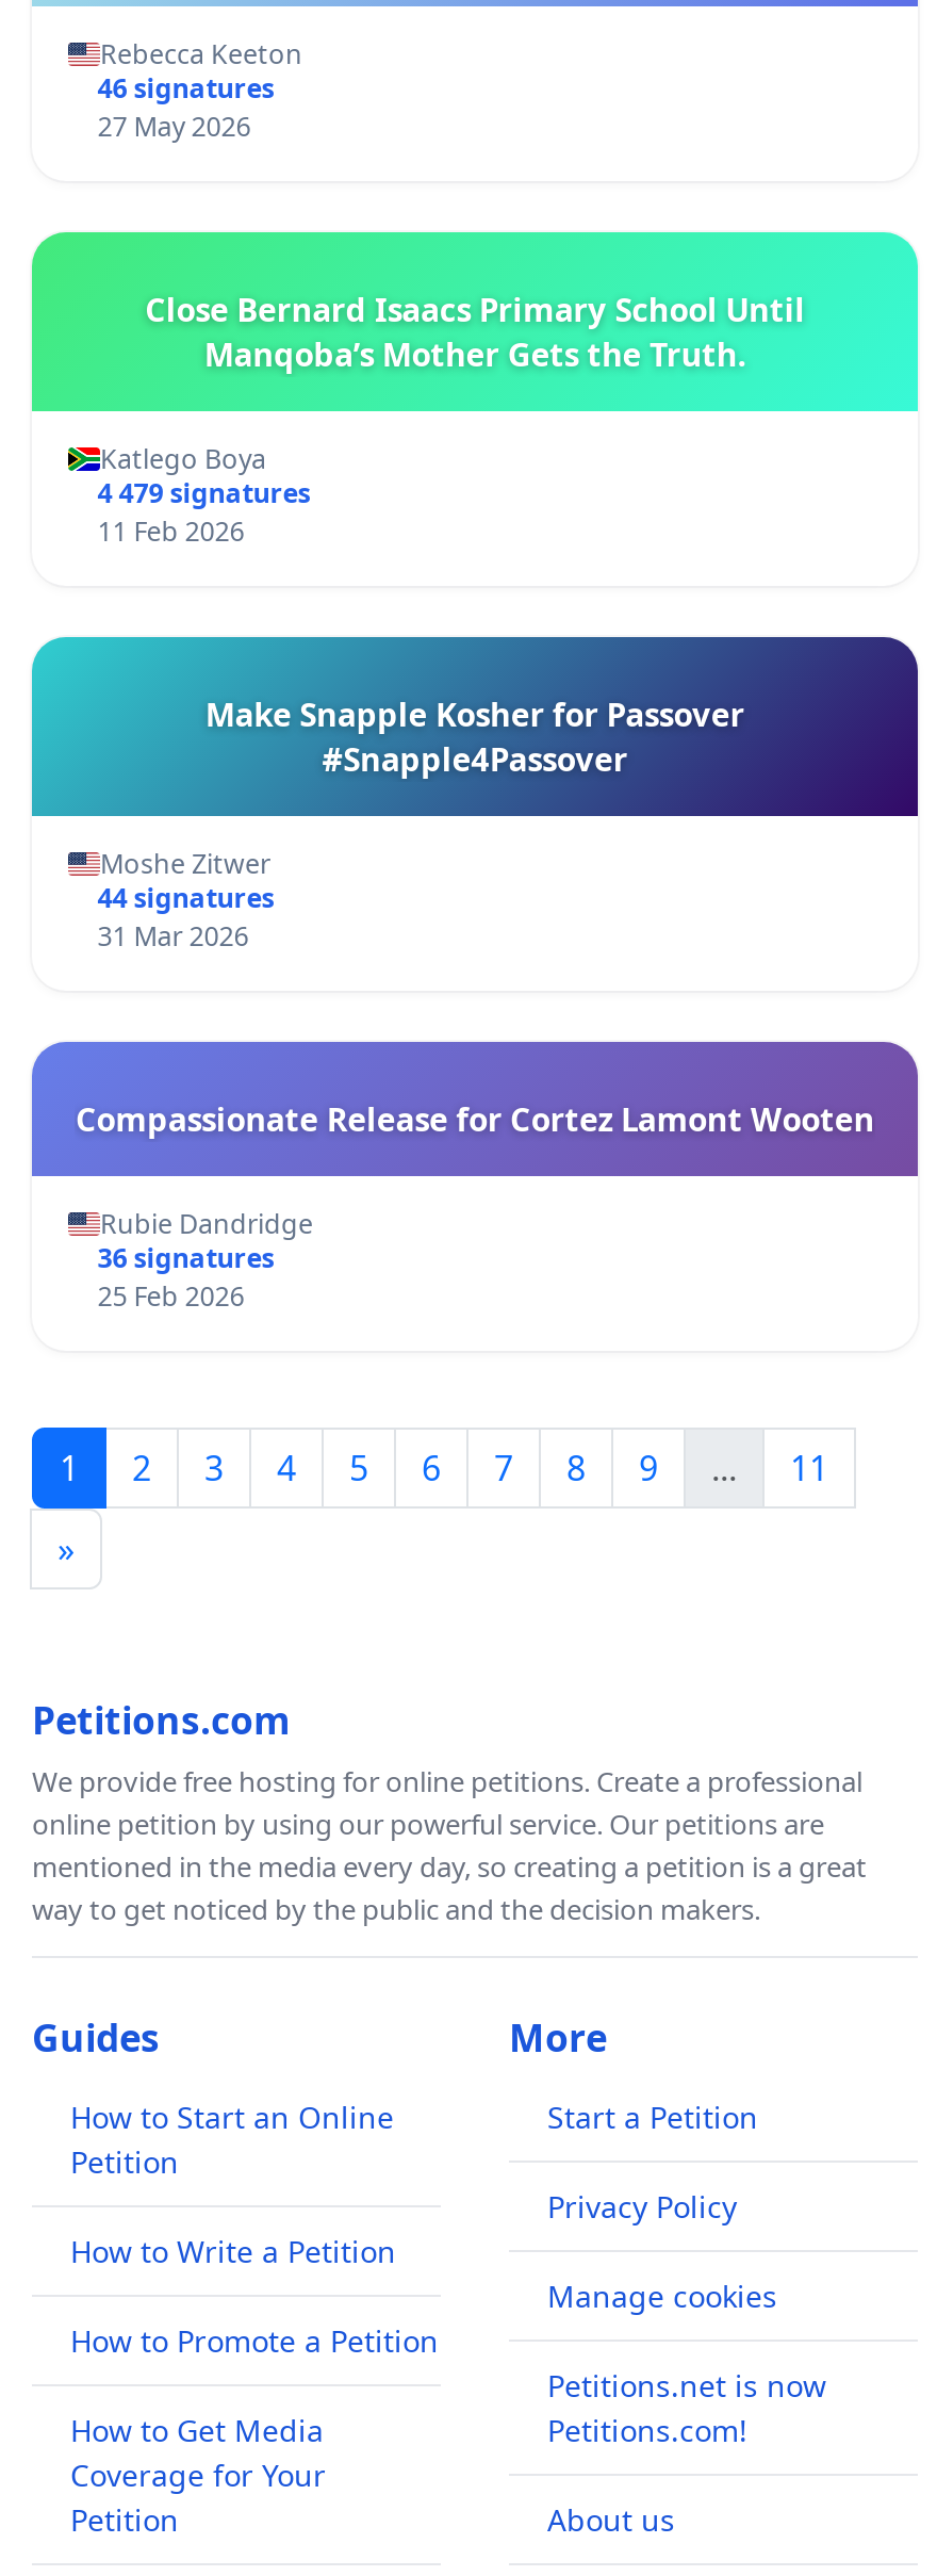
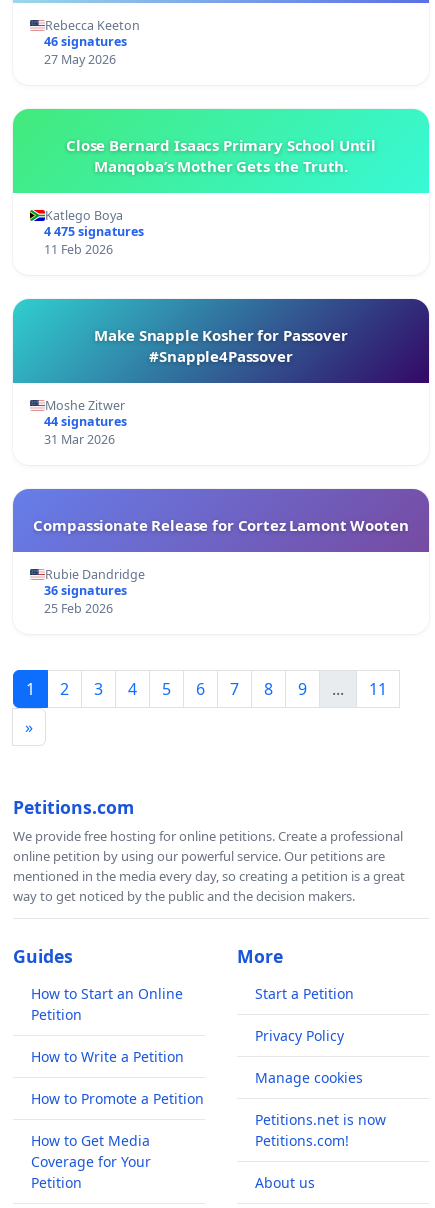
- 4 479 signatures
+ 4 475 signatures
